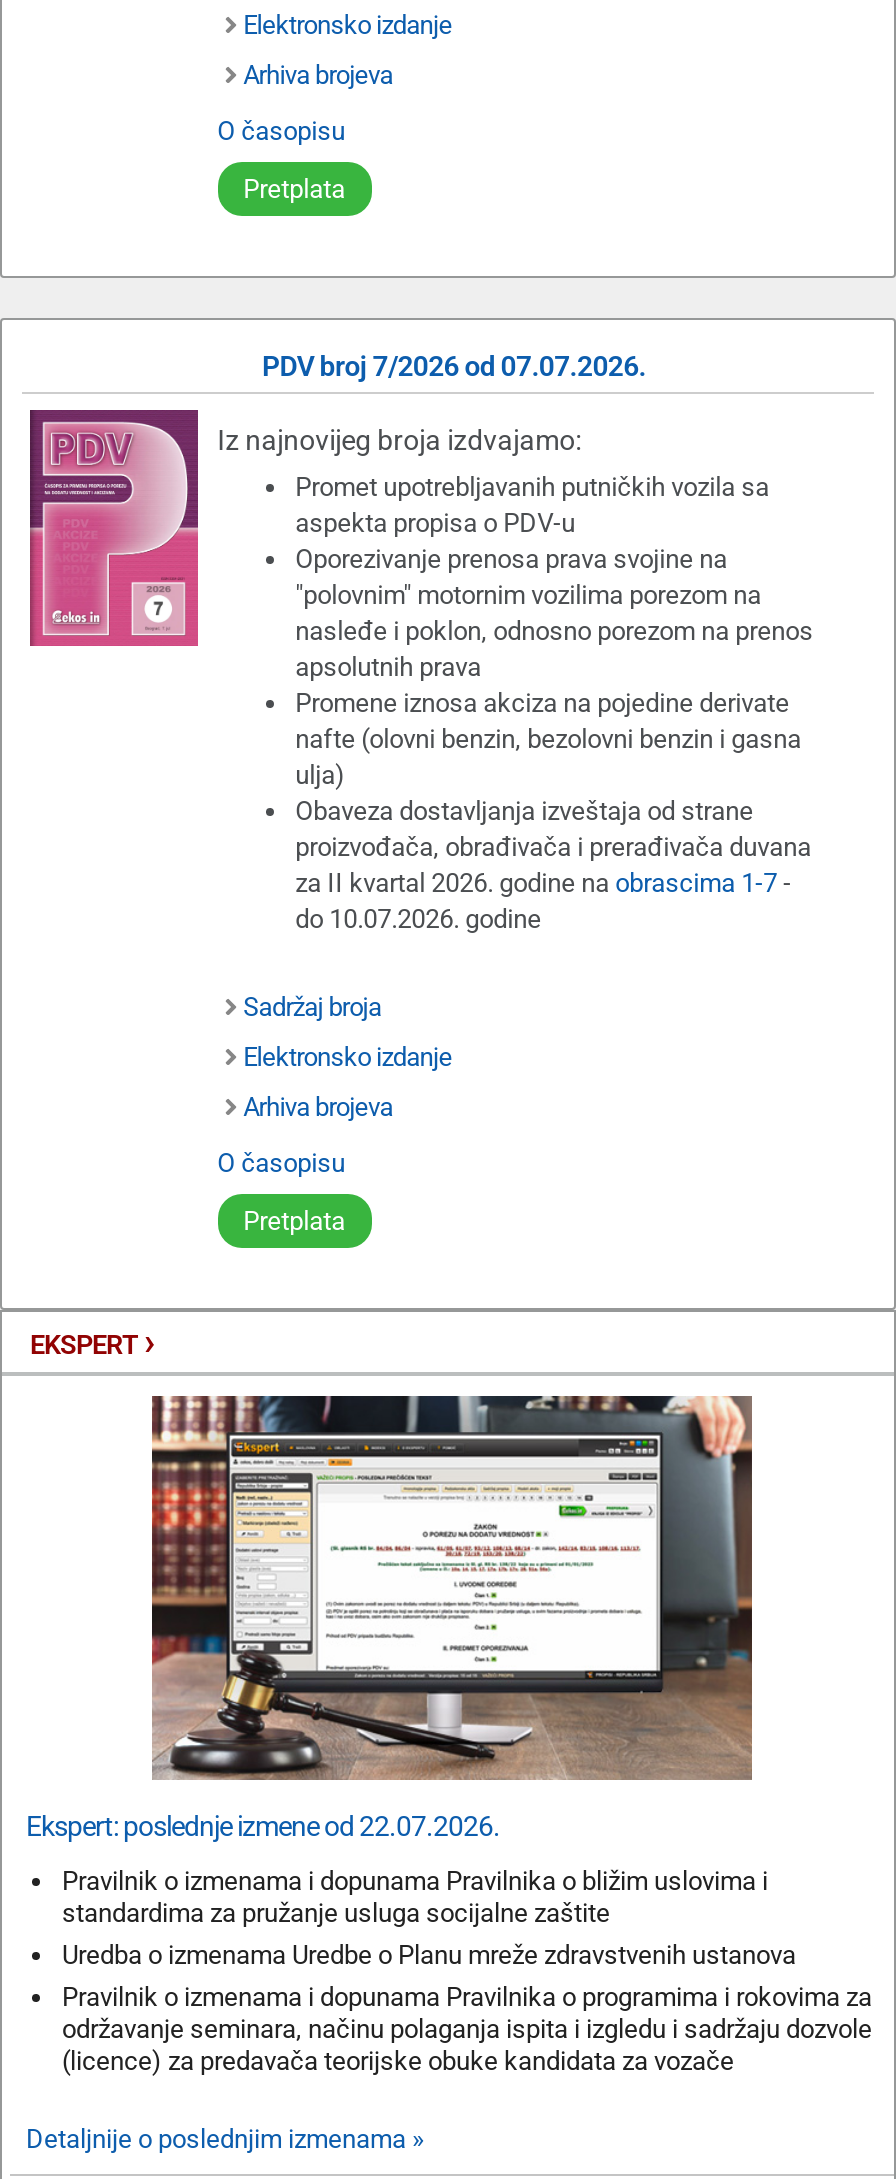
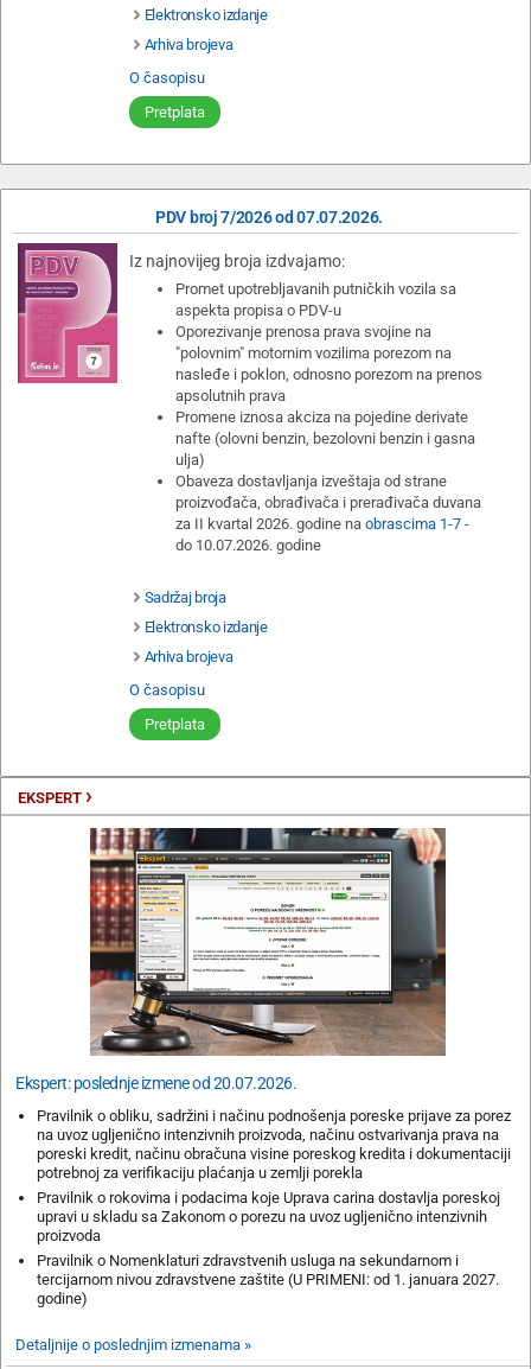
- Ekspert: poslednje izmene od 22.07.2026.
+ Ekspert: poslednje izmene od 20.07.2026.

- Pravilnik o izmenama i dopunama Pravilnika o bližim uslovima i
- standardima za pružanje usluga socijalne zaštite
- Uredba o izmenama Uredbe o Planu mreže zdravstvenih ustanova
- Pravilnik o izmenama i dopunama Pravilnika o programima i rokovima za
- održavanje seminara, načinu polaganja ispita i izgledu i sadržaju dozvole
- (licence) za predavača teorijske obuke kandidata za vozače
+ Pravilnik o obliku, sadržini i načinu podnošenja poreske prijave za porez
+ na uvoz ugljenično intenzivnih proizvoda, načinu ostvarivanja prava na
+ poreski kredit, načinu obračuna visine poreskog kredita i dokumentaciji
+ potrebnoj za verifikaciju plaćanja u zemlji porekla
+ Pravilnik o rokovima i podacima koje Uprava carina dostavlja poreskoj
+ upravi u skladu sa Zakonom o porezu na uvoz ugljenično intenzivnih
+ proizvoda
+ Pravilnik o Nomenklaturi zdravstvenih usluga na sekundarnom i
+ tercijarnom nivou zdravstvene zaštite (U PRIMENI: od 1. januara 2027.
+ godine)
